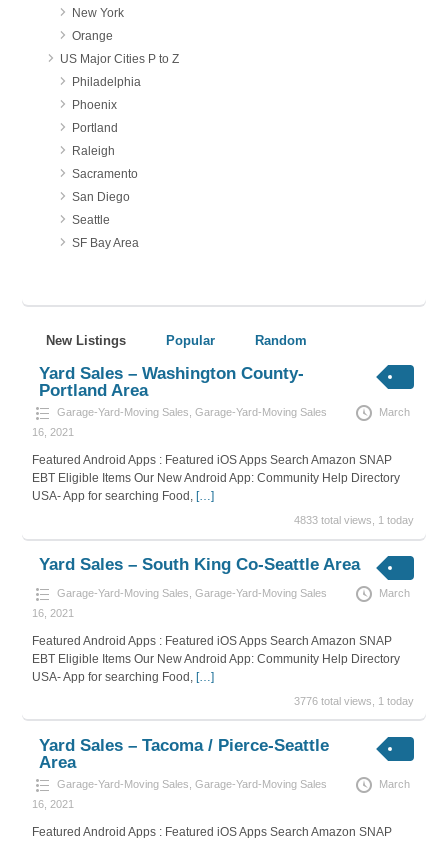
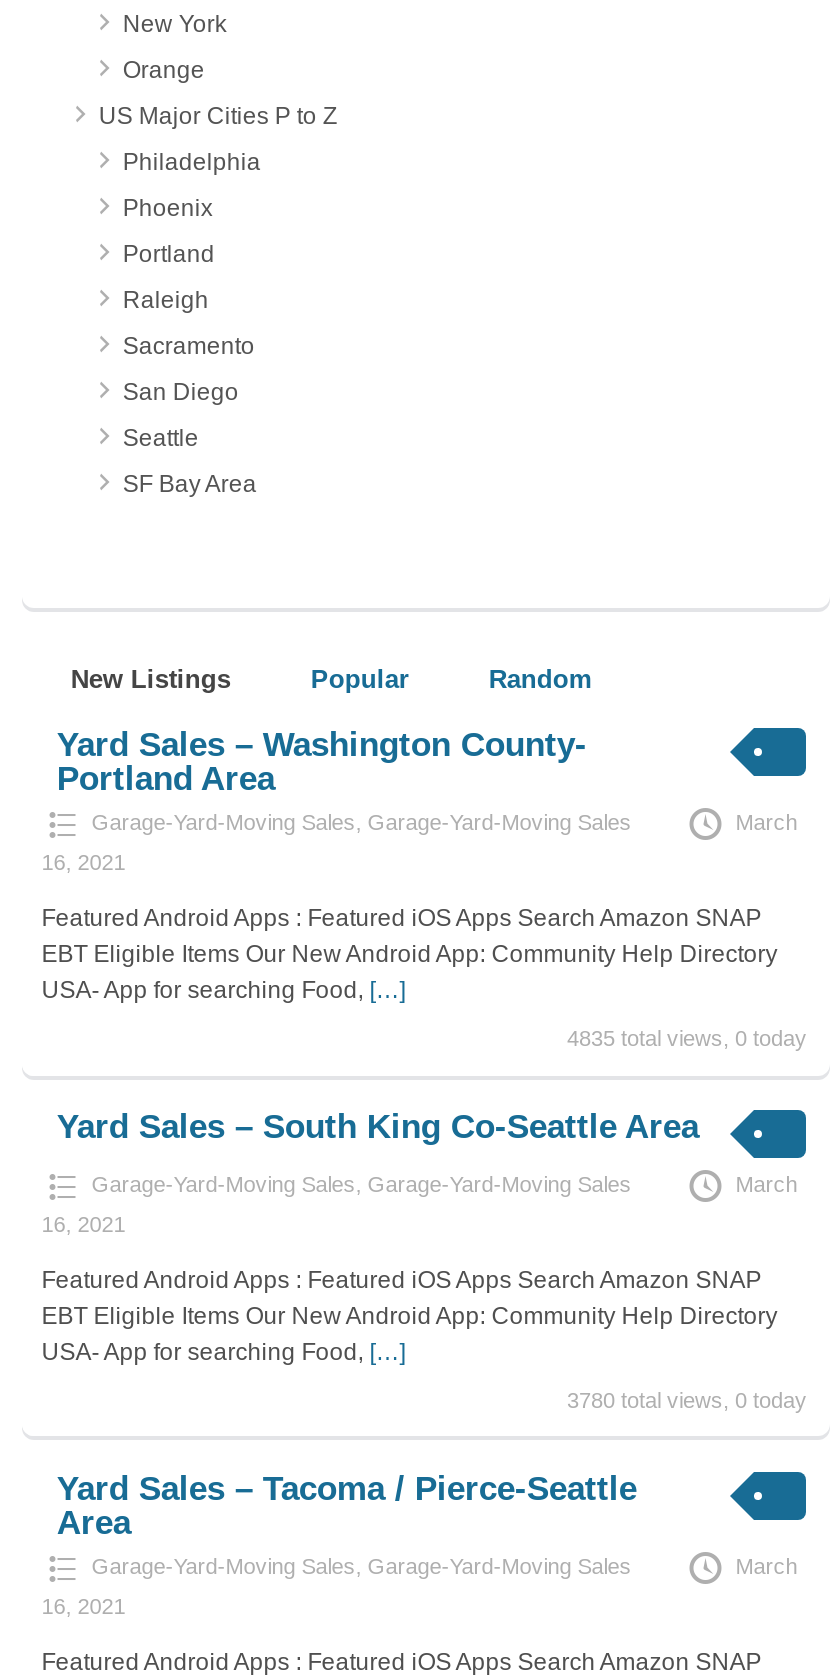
- 4833 total views, 1 today
+ 4835 total views, 0 today

- 3776 total views, 1 today
+ 3780 total views, 0 today
